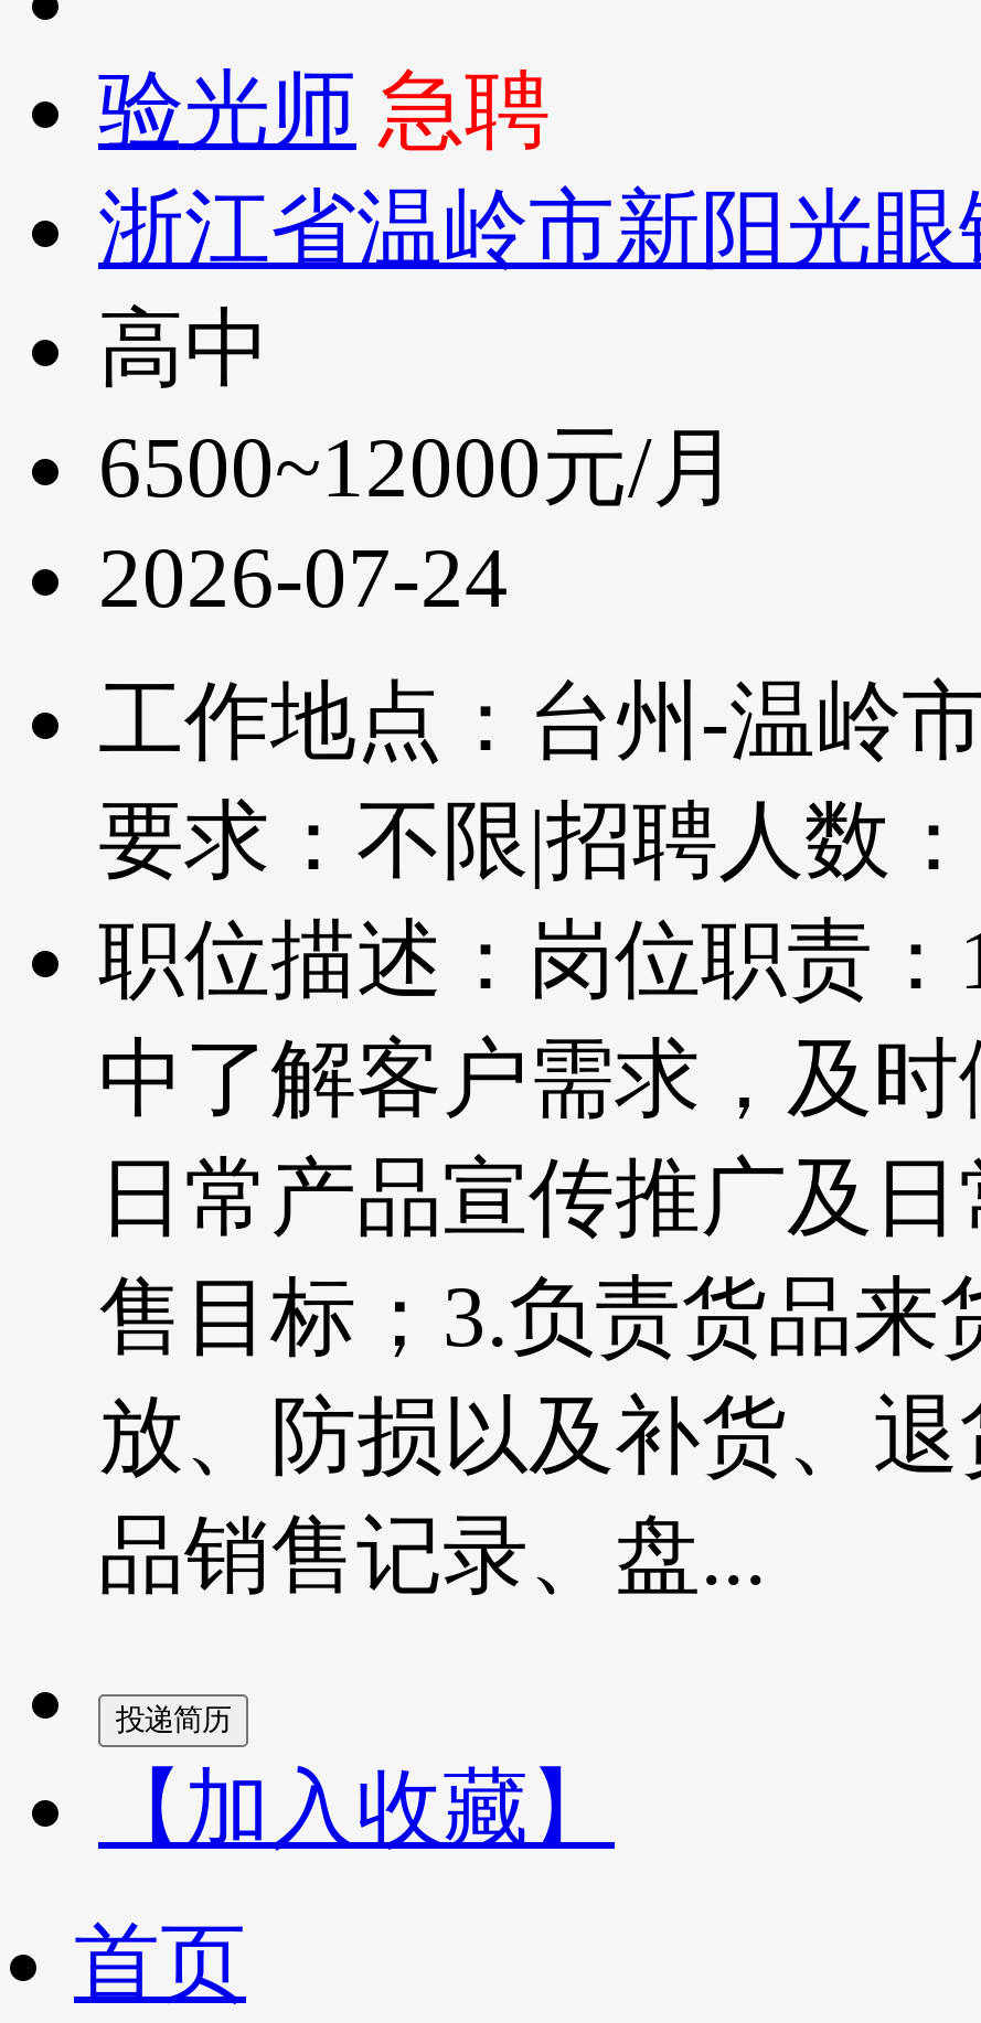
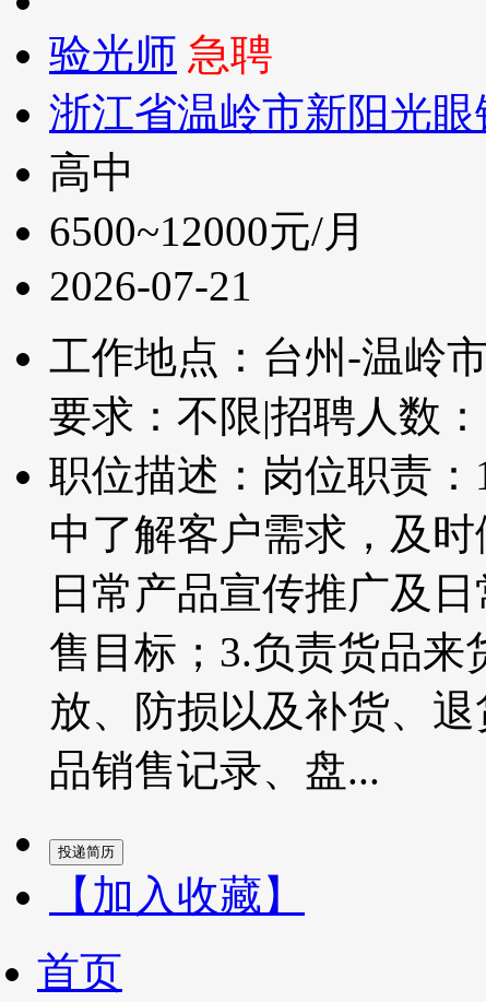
- 2026-07-24
+ 2026-07-21
